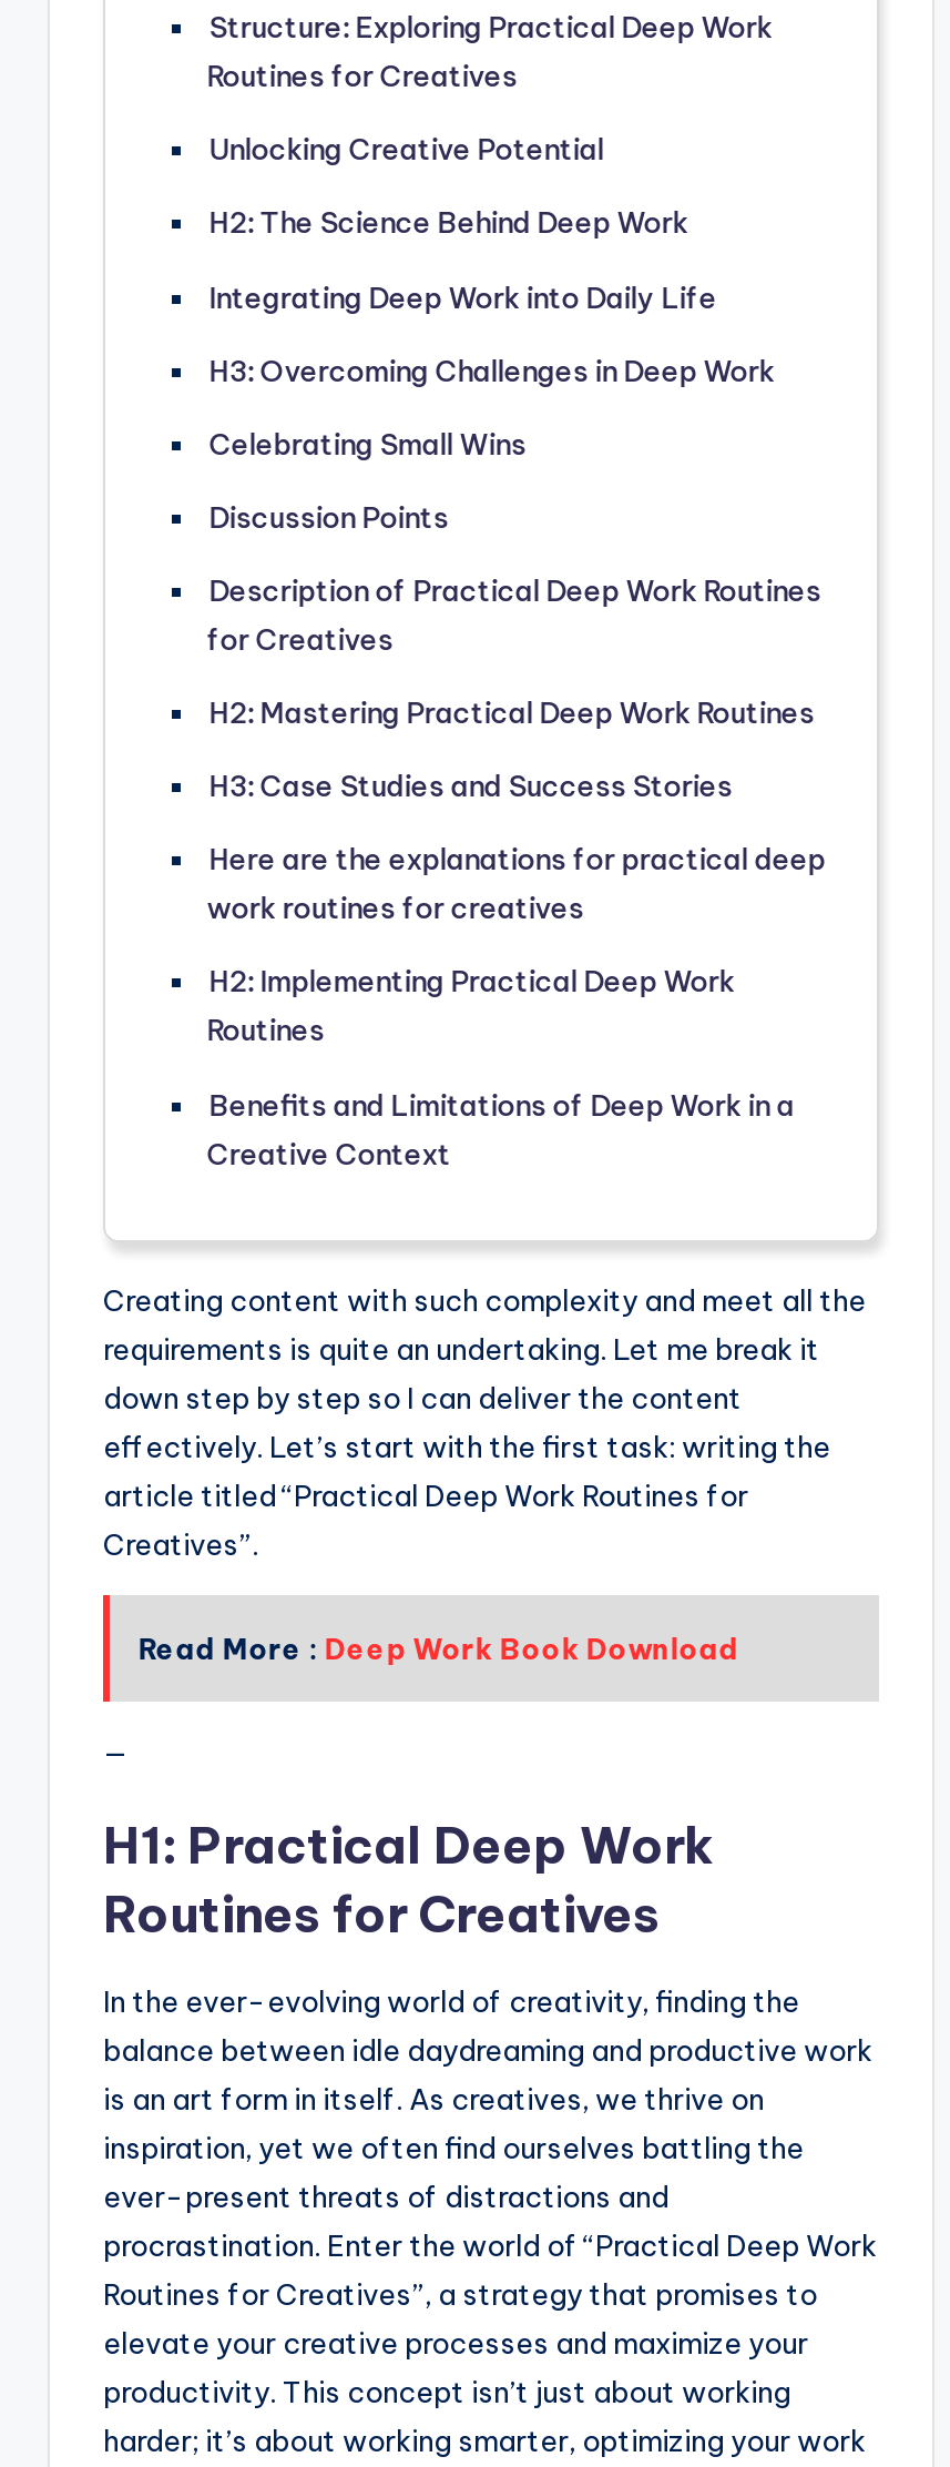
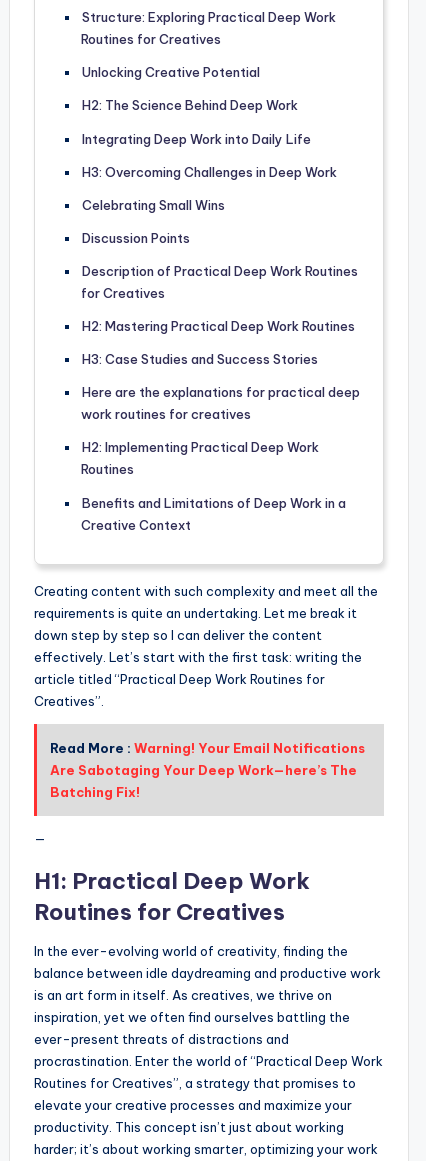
- Read More : Deep Work Book Download
+ Read More : Warning! Your Email Notifications
+ Are Sabotaging Your Deep Work—here’s The
+ Batching Fix!
